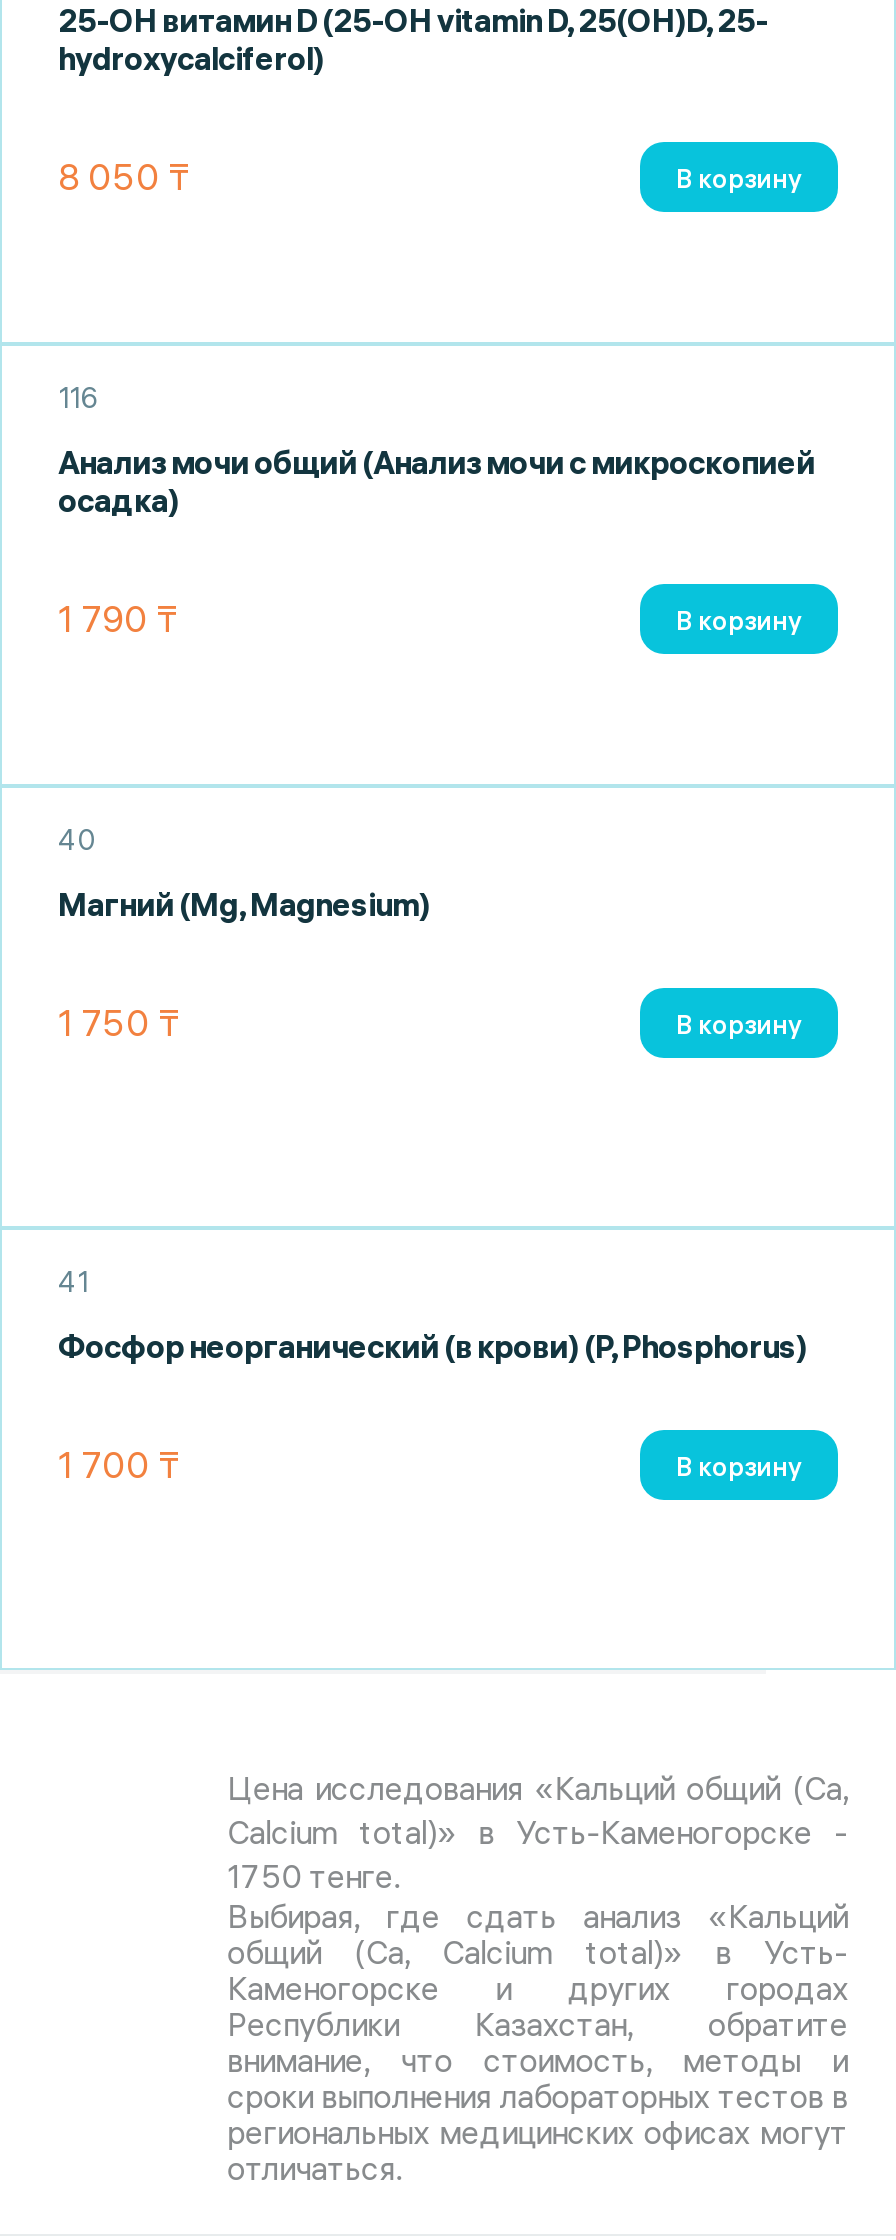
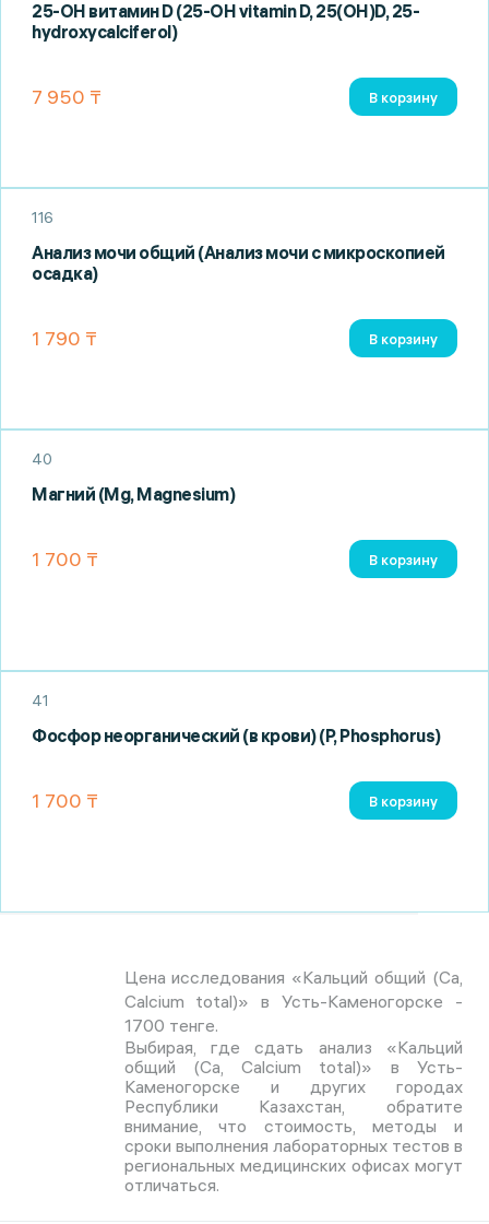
- 8 050 ₸
+ 7 950 ₸

- 1 750 ₸
+ 1 700 ₸

- 1750 тенге.
+ 1700 тенге.
